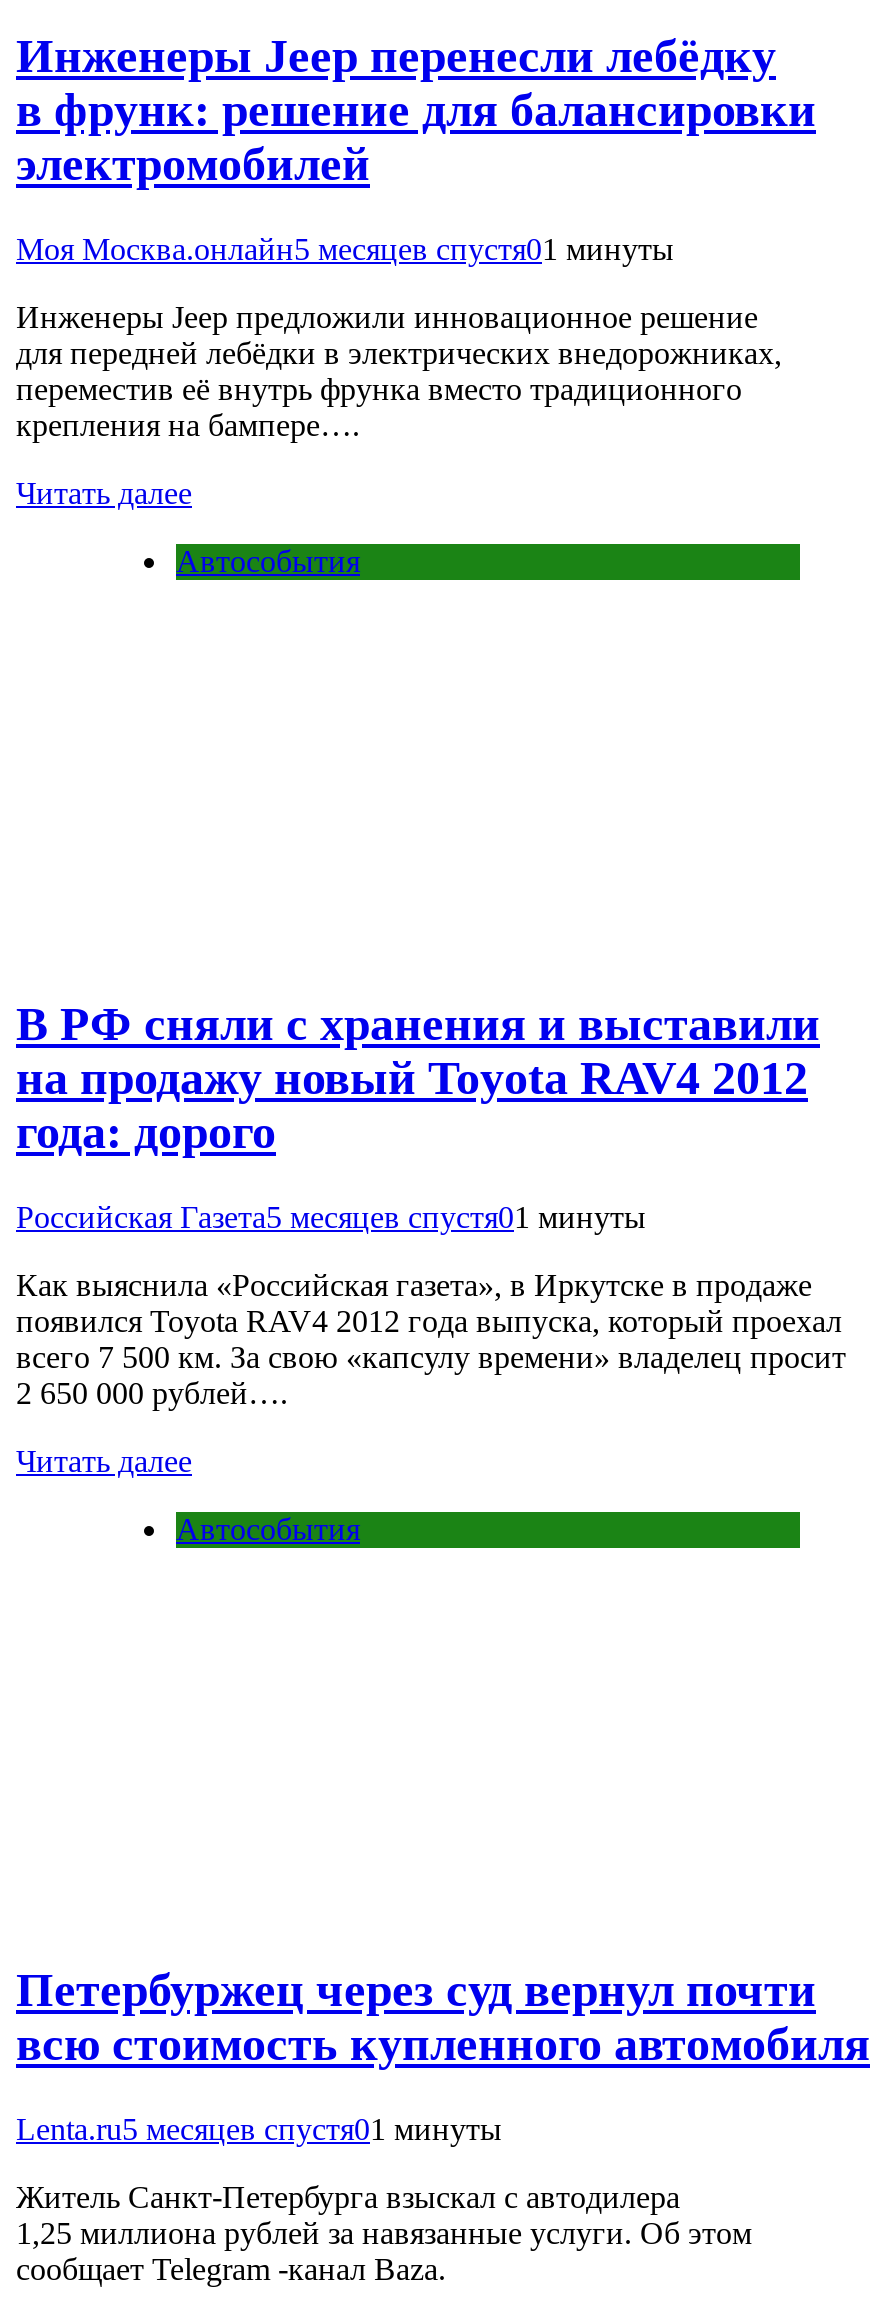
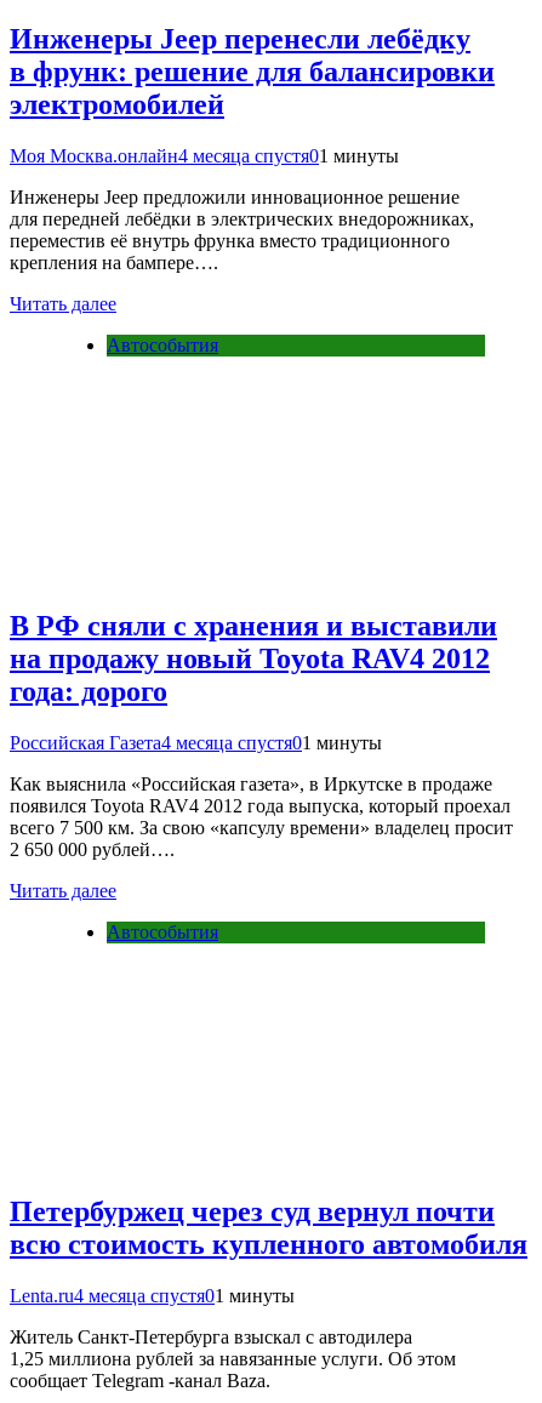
- Моя Москва.онлайн5 месяцев спустя01 минуты
+ Моя Москва.онлайн4 месяца спустя01 минуты

- Российская Газета5 месяцев спустя01 минуты
+ Российская Газета4 месяца спустя01 минуты

- Lenta.ru5 месяцев спустя01 минуты
+ Lenta.ru4 месяца спустя01 минуты
